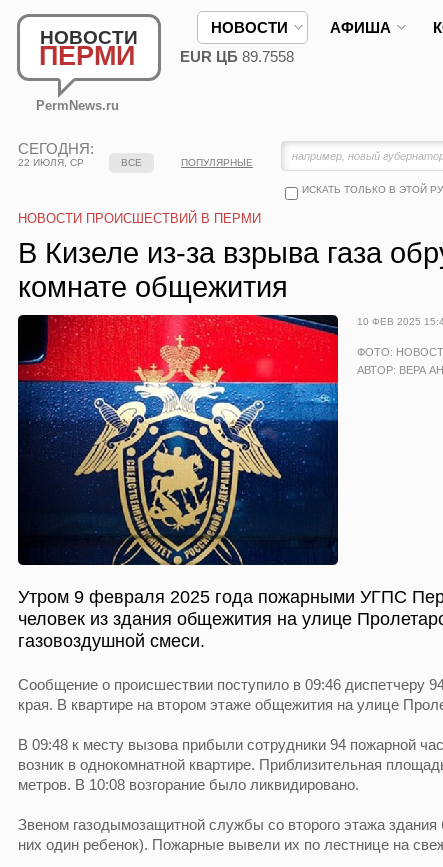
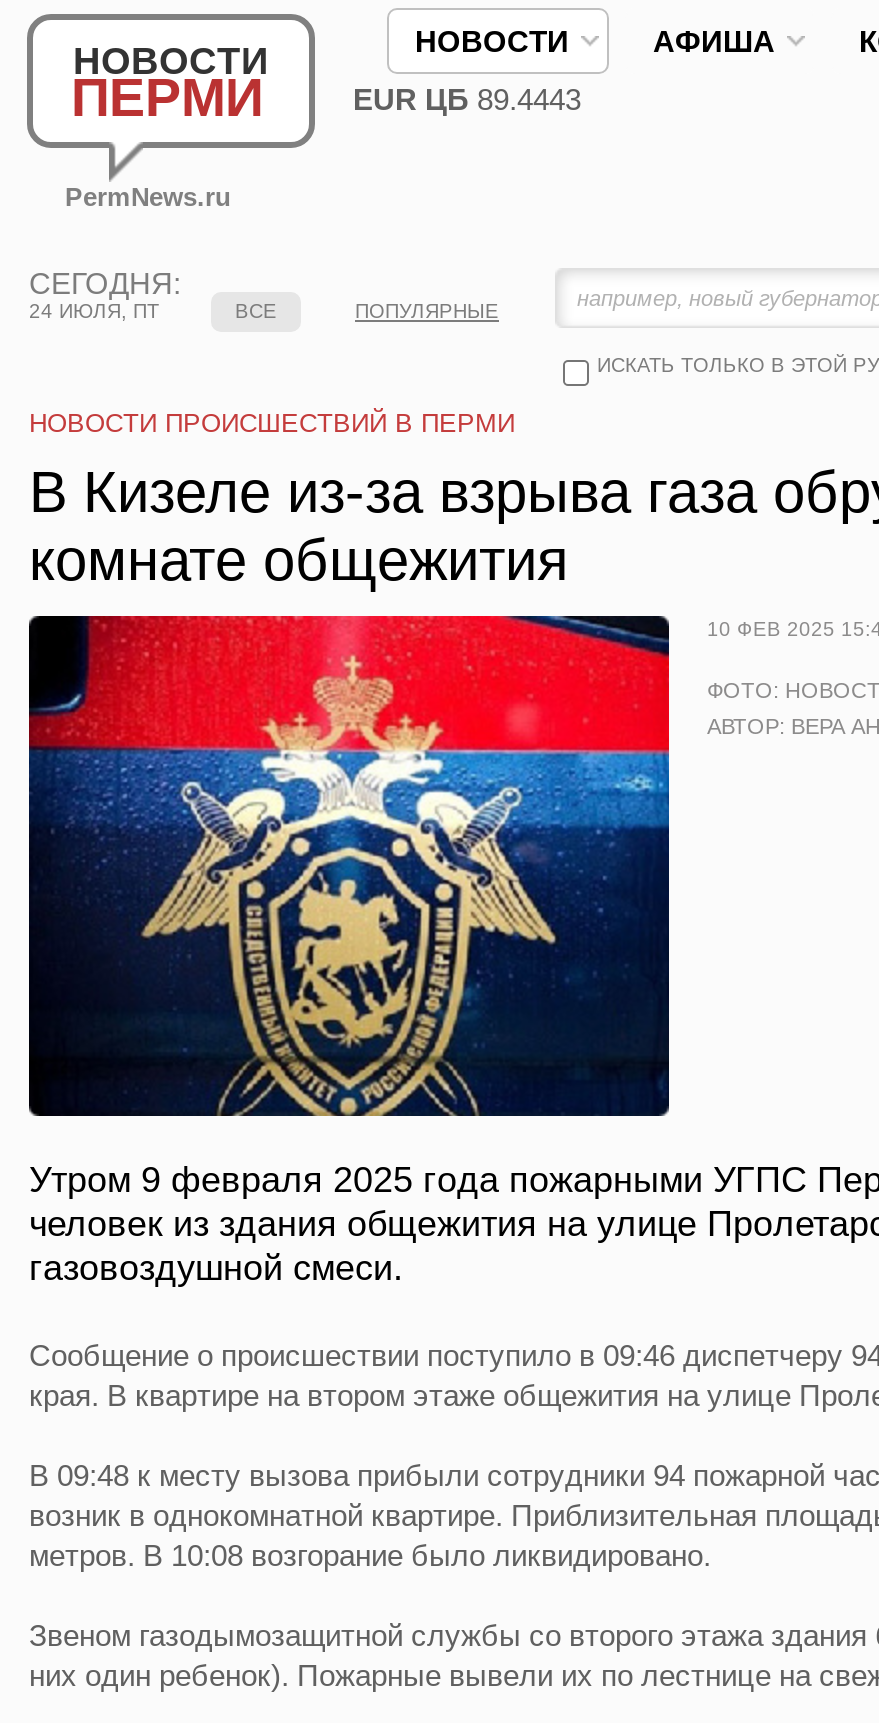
- EUR ЦБ 89.7558
+ EUR ЦБ 89.4443

- 22 ИЮЛЯ, СР
+ 24 ИЮЛЯ, ПТ
